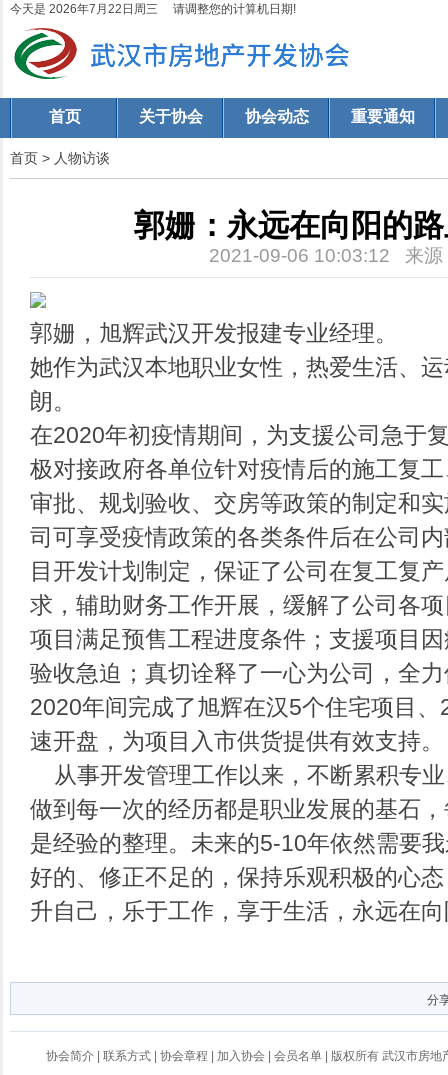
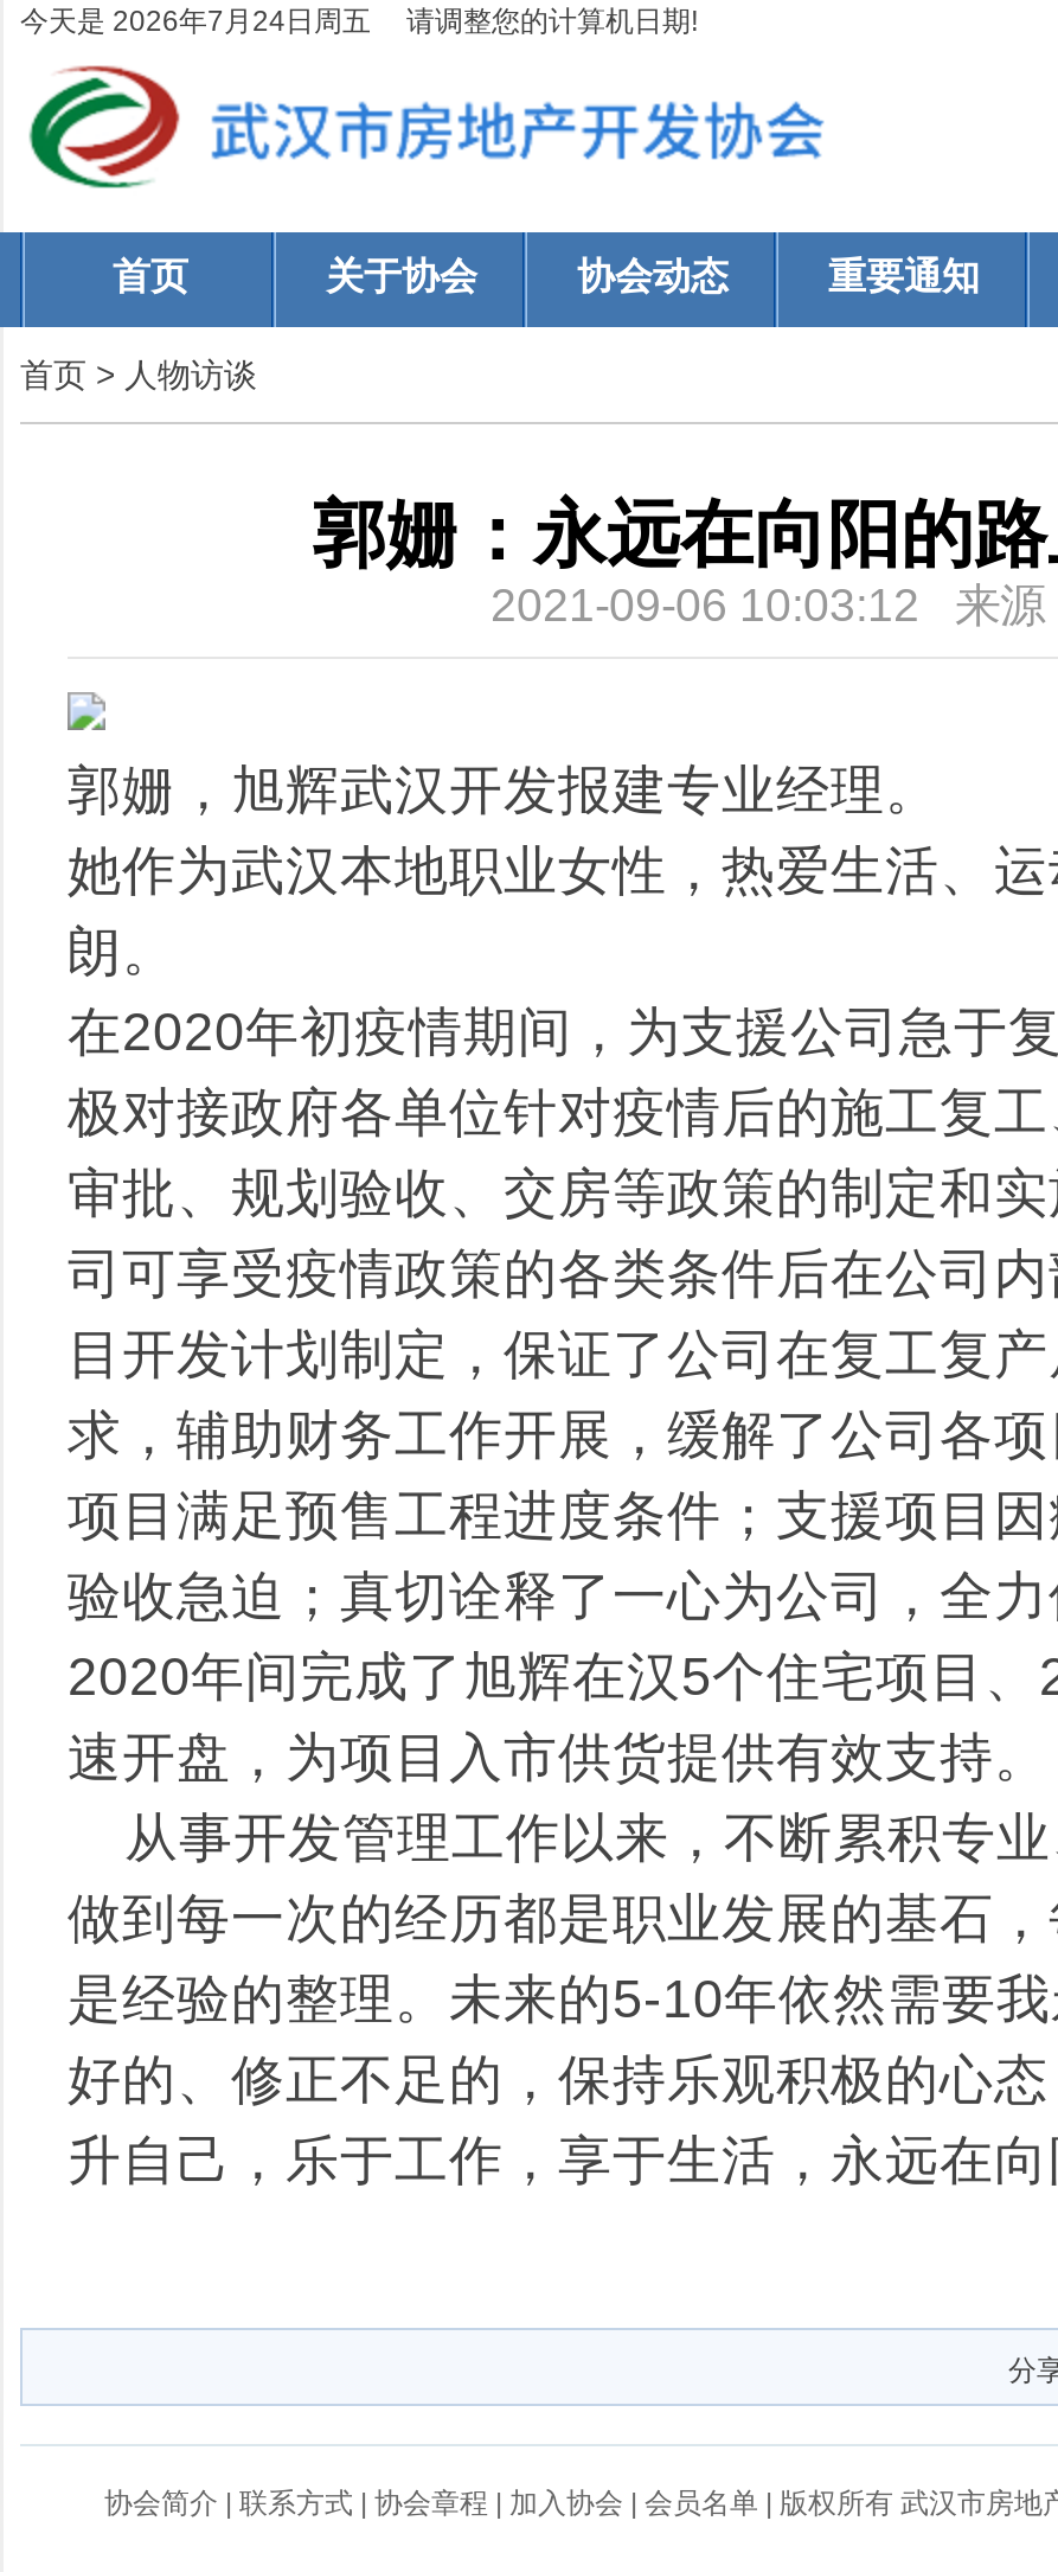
- 今天是 2026年7月22日周三 请调整您的计算机日期!
+ 今天是 2026年7月24日周五 请调整您的计算机日期!
